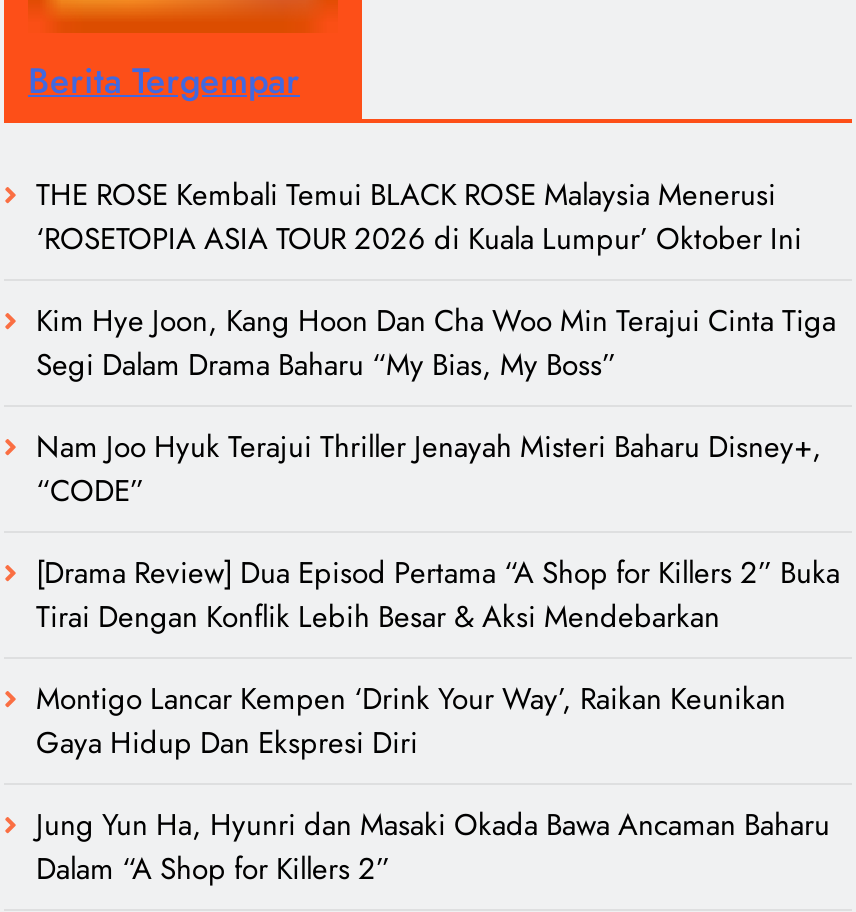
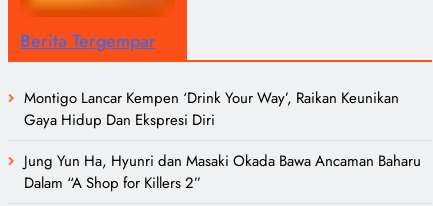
- THE ROSE Kembali Temui BLACK ROSE Malaysia Menerusi
- ‘ROSETOPIA ASIA TOUR 2026 di Kuala Lumpur’ Oktober Ini
- Kim Hye Joon, Kang Hoon Dan Cha Woo Min Terajui Cinta Tiga
- Segi Dalam Drama Baharu “My Bias, My Boss”
- Nam Joo Hyuk Terajui Thriller Jenayah Misteri Baharu Disney+,
- “CODE”
- [Drama Review] Dua Episod Pertama “A Shop for Killers 2” Buka
- Tirai Dengan Konflik Lebih Besar & Aksi Mendebarkan
